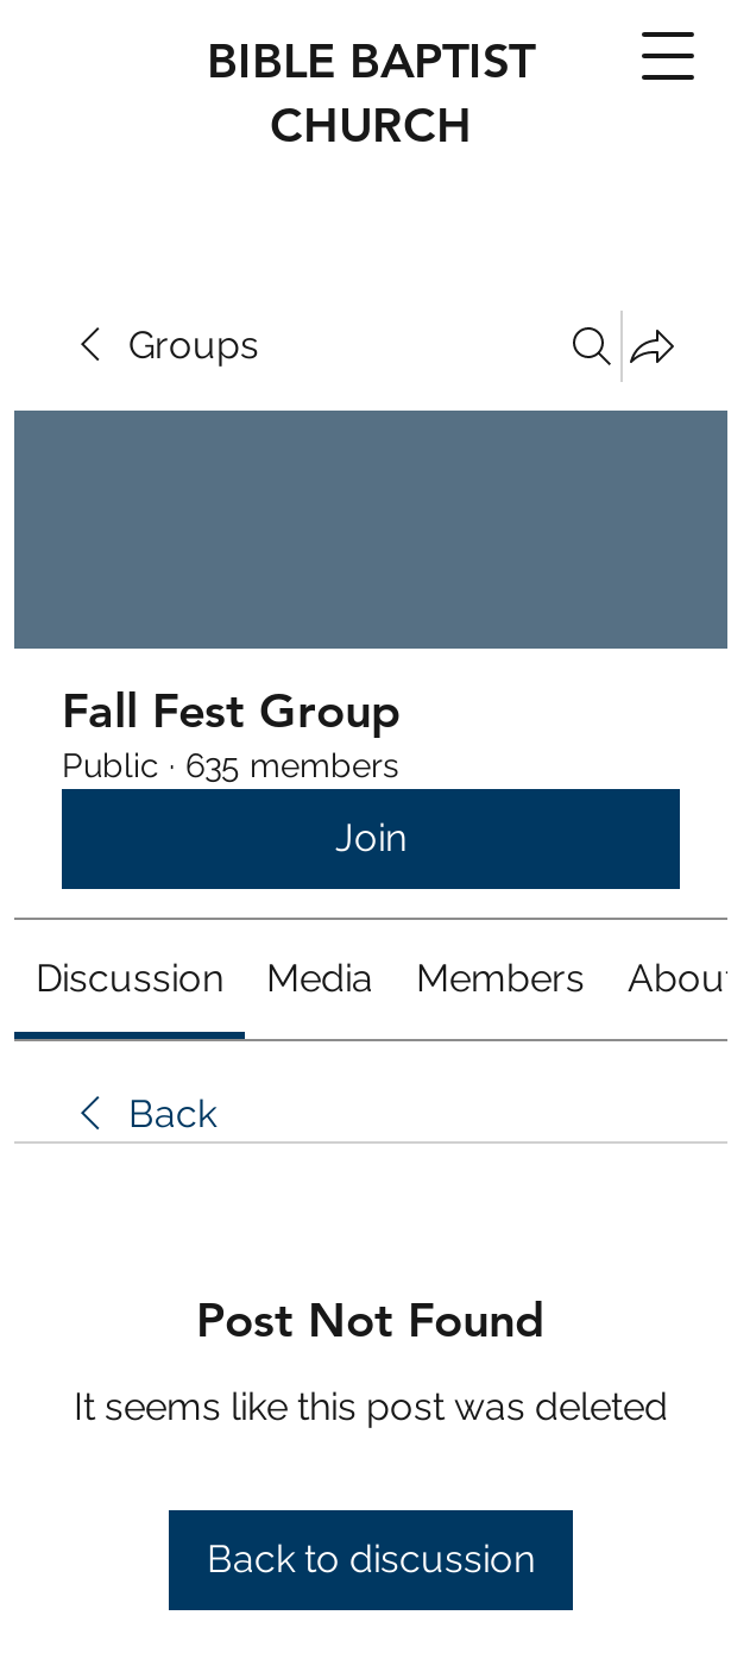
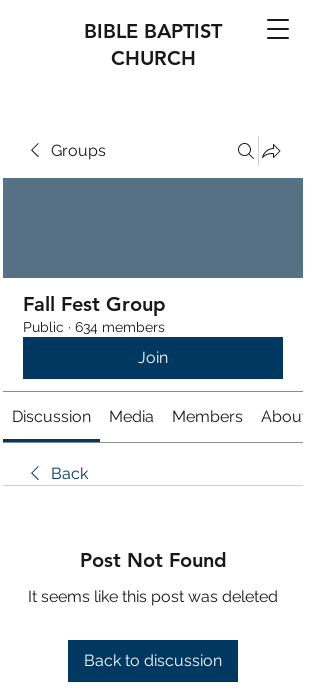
- Public · 635 members
+ Public · 634 members
